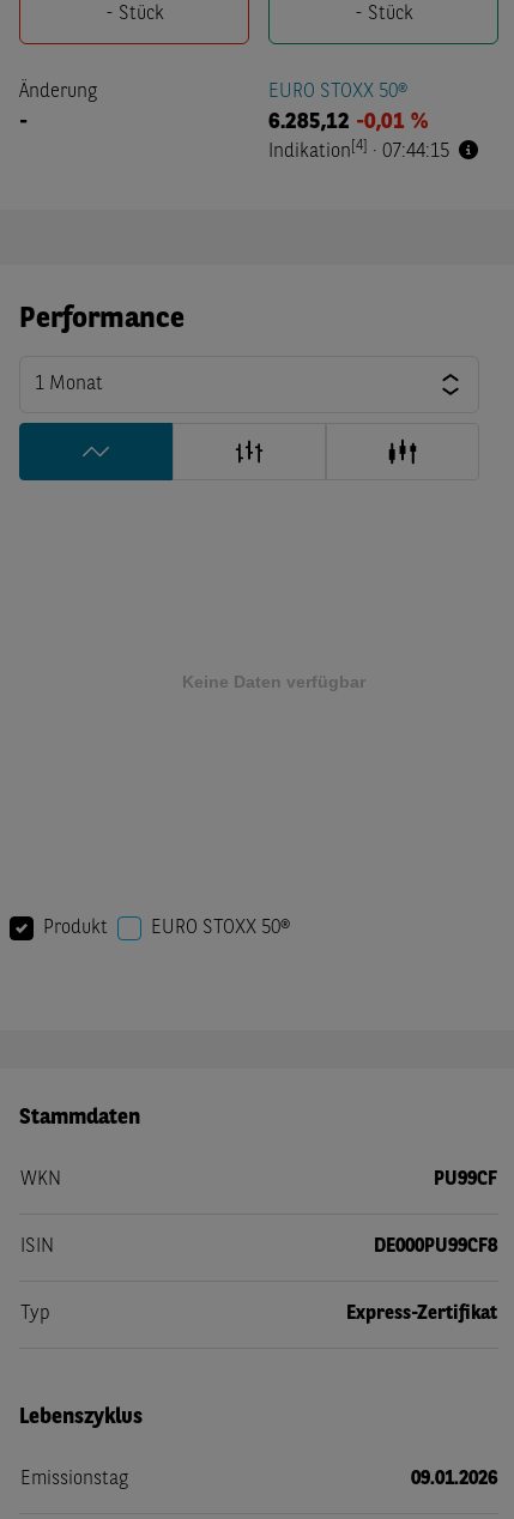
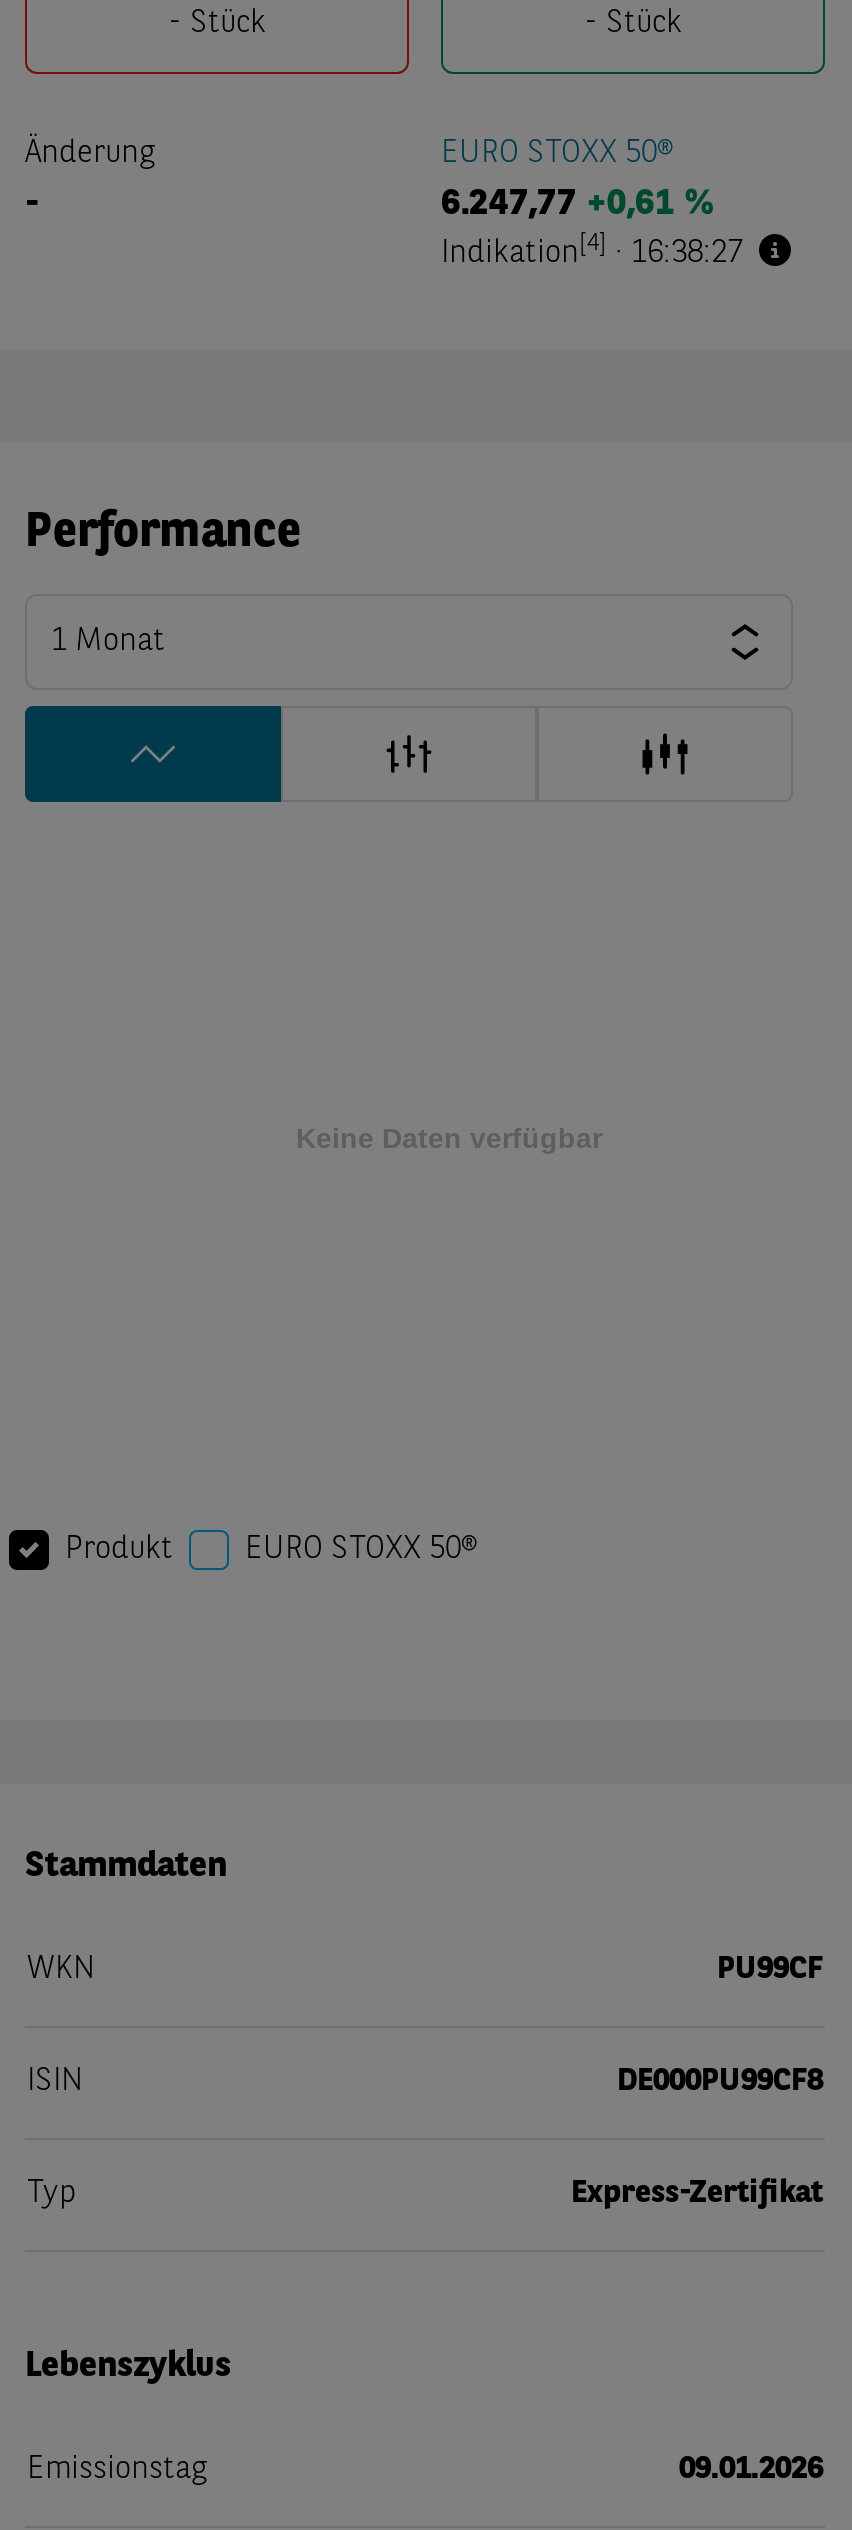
- 6.285,12 -0,01 %
+ 6.247,77 +0,61 %

- Indikation[4] · 07:44:15
+ Indikation[4] · 16:38:27
